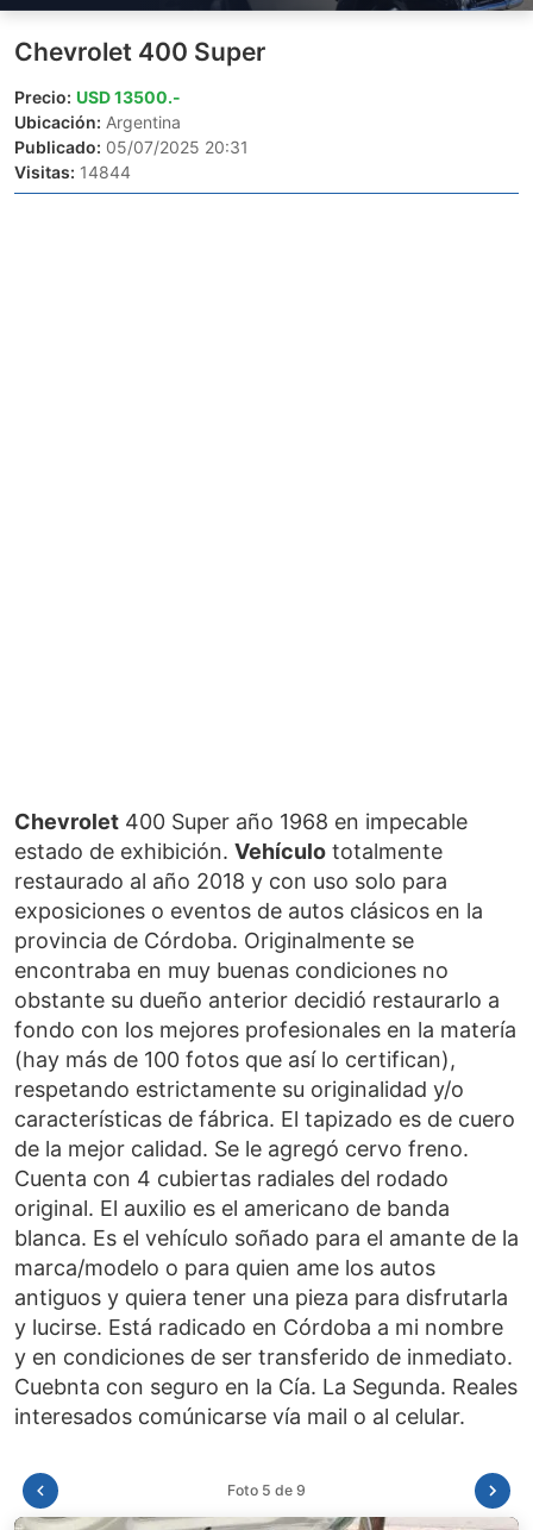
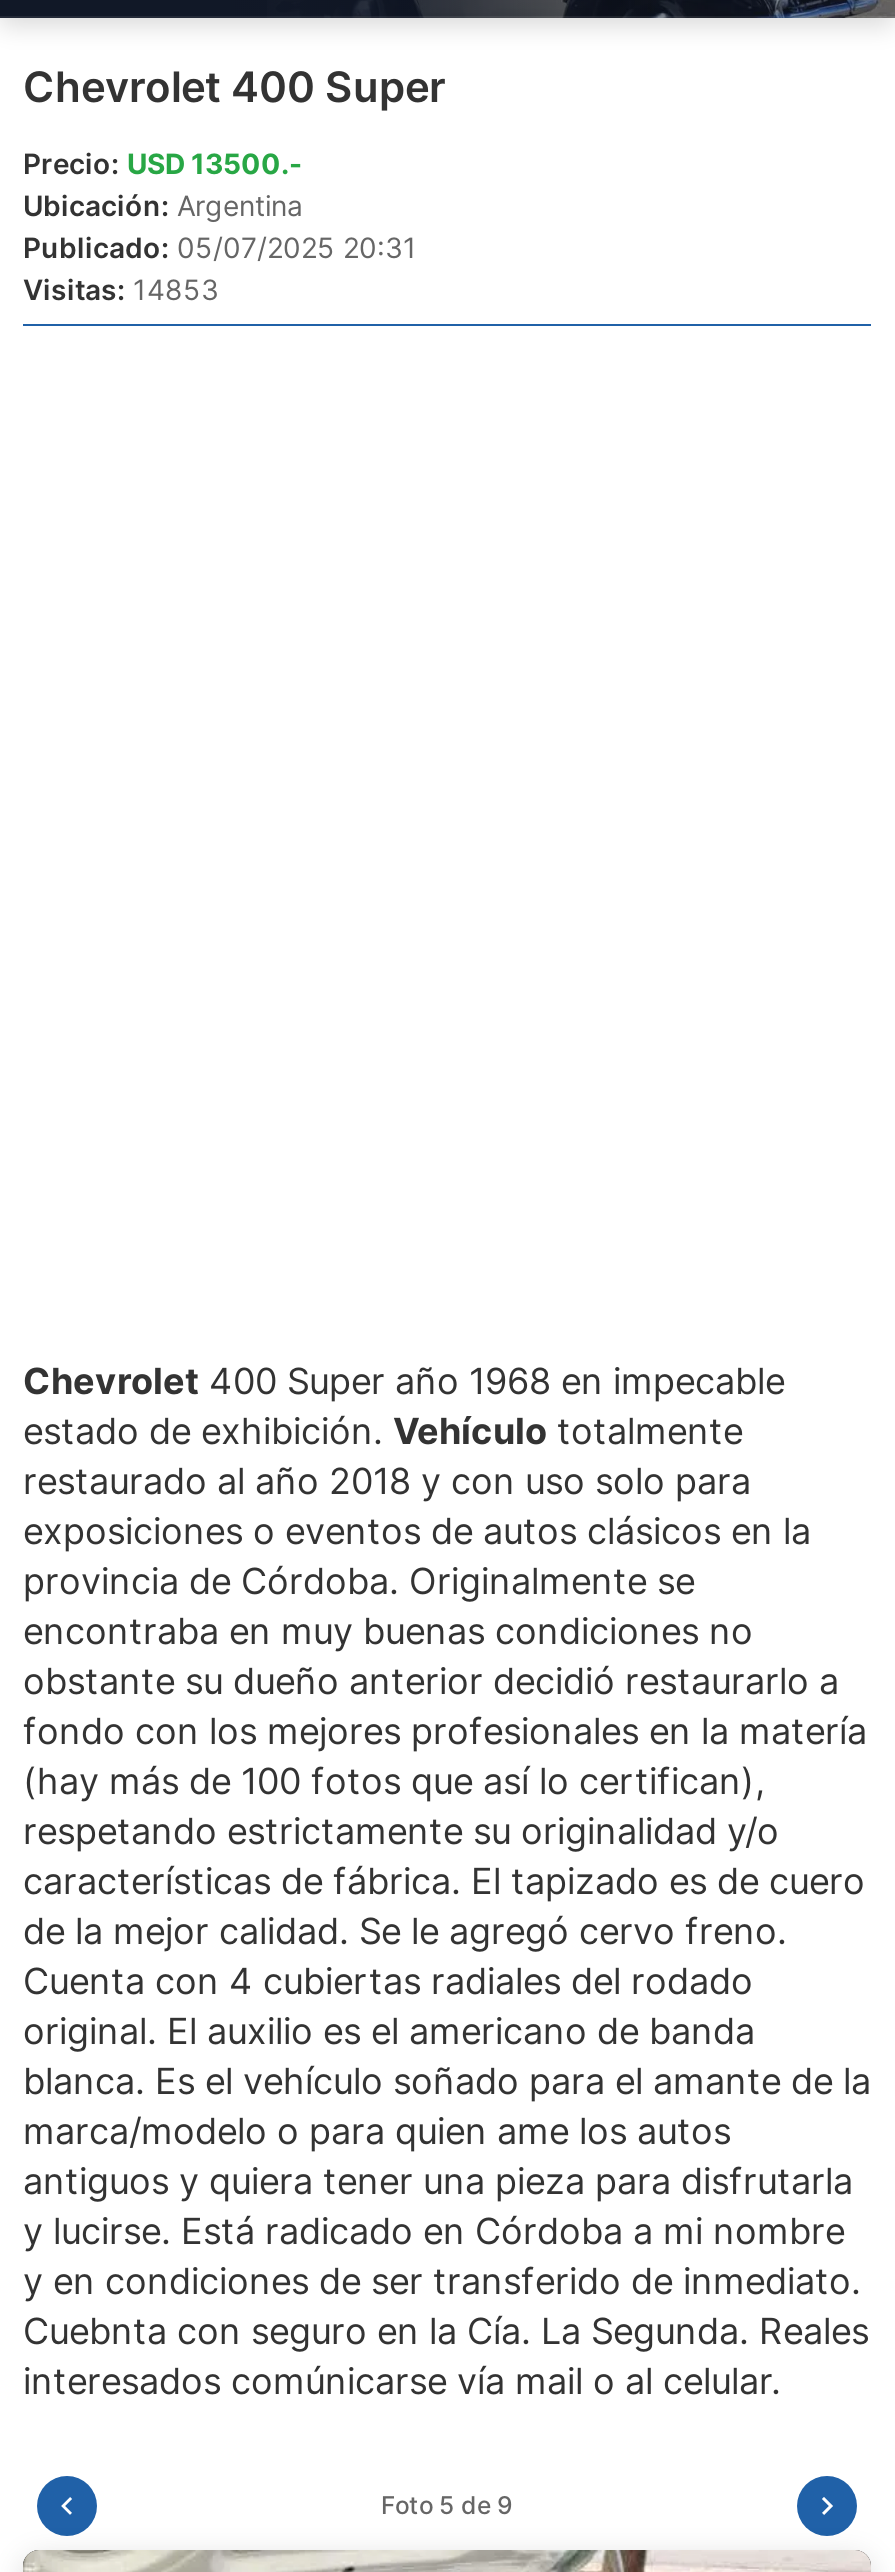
- Visitas: 14844
+ Visitas: 14853
